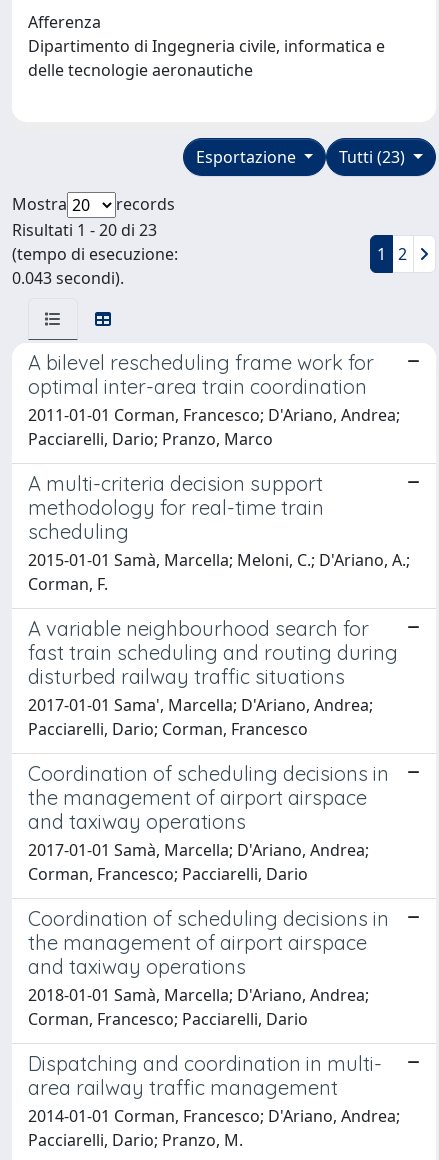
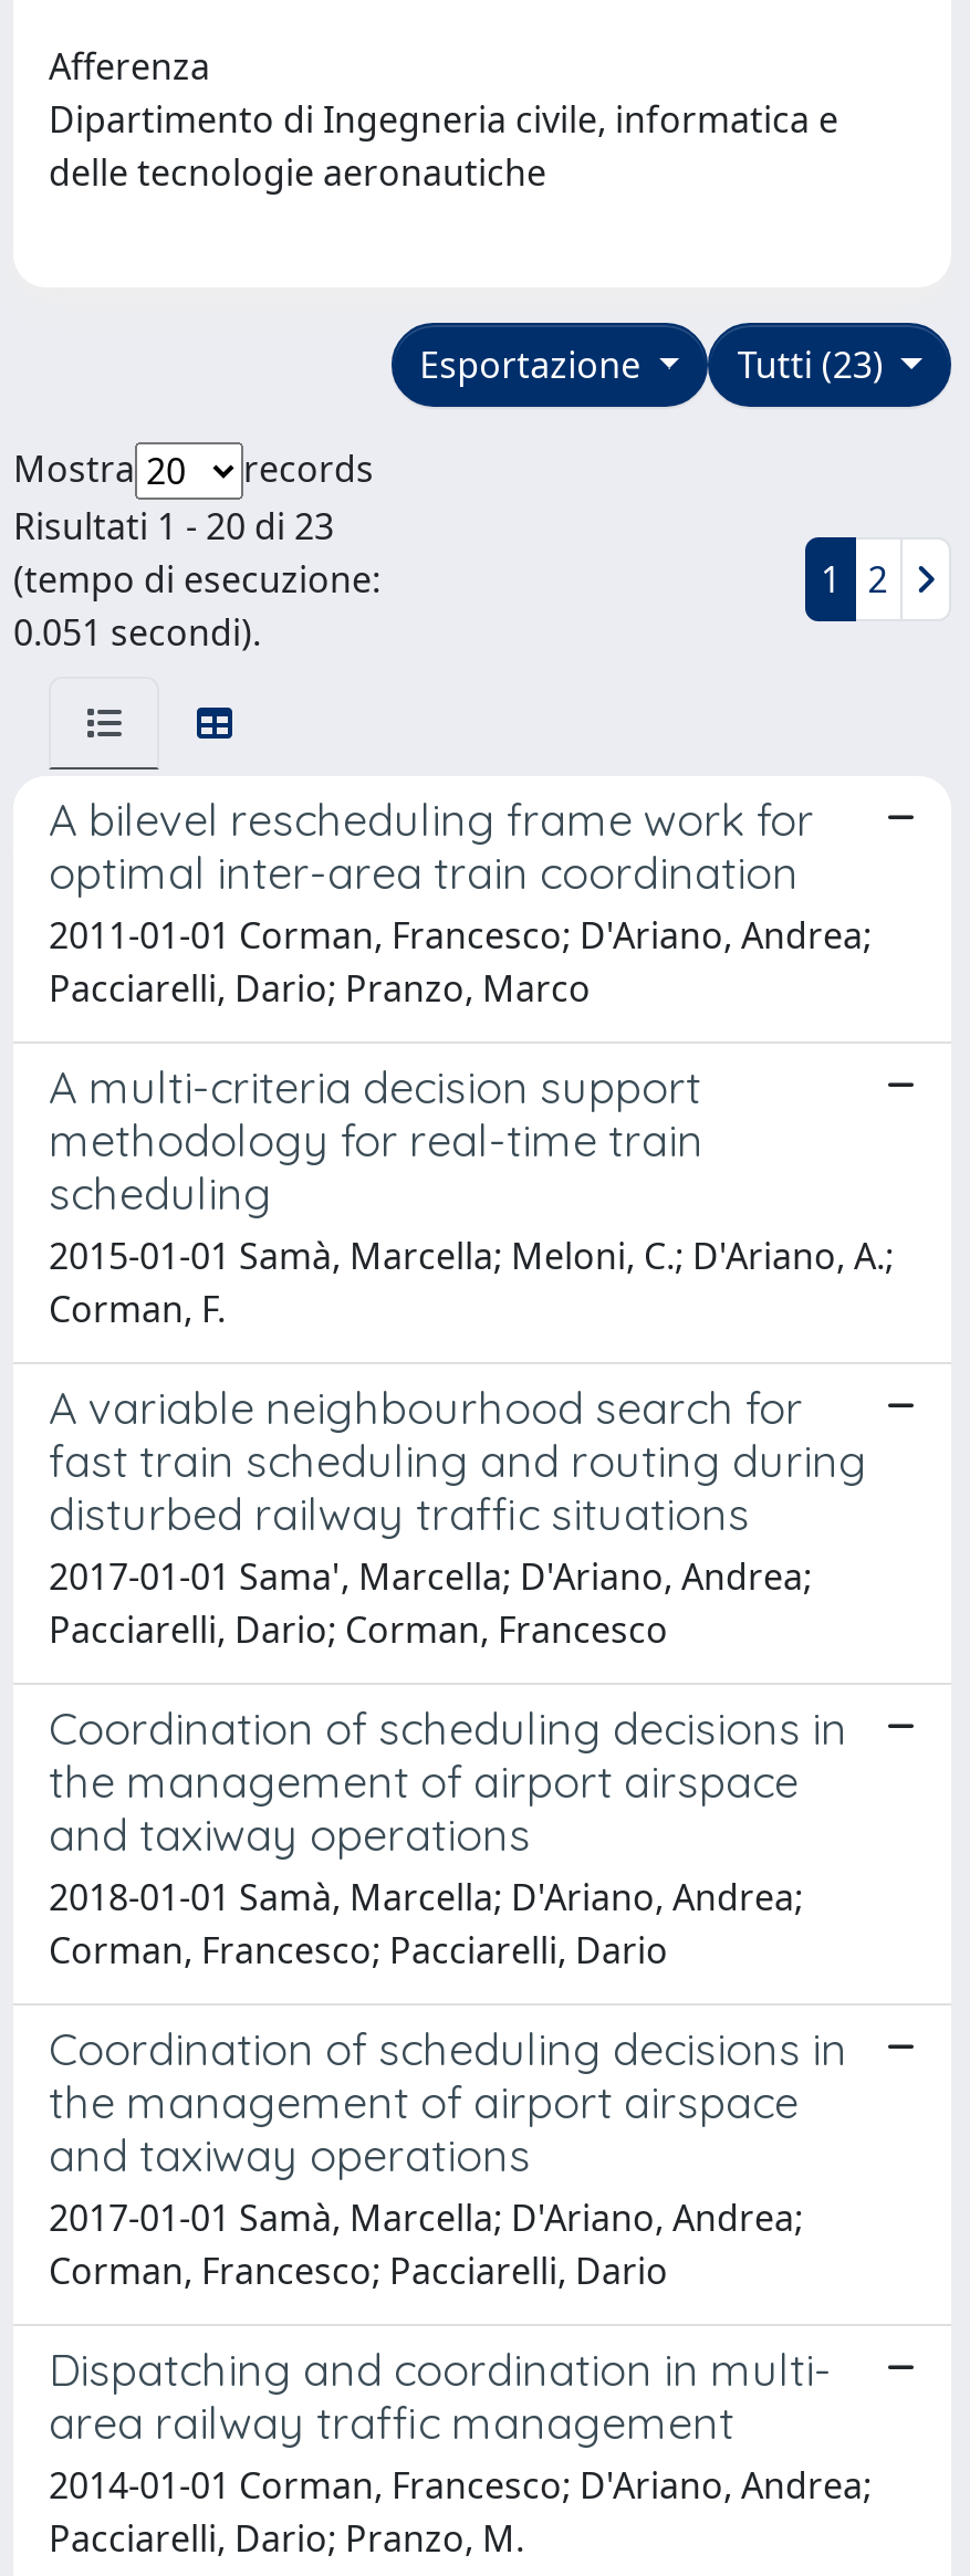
- 0.043 secondi).
+ 0.051 secondi).

moved down: 2017-01-01 Samà, Marcella; D'Ariano, Andrea;

moved up: 2018-01-01 Samà, Marcella; D'Ariano, Andrea;
